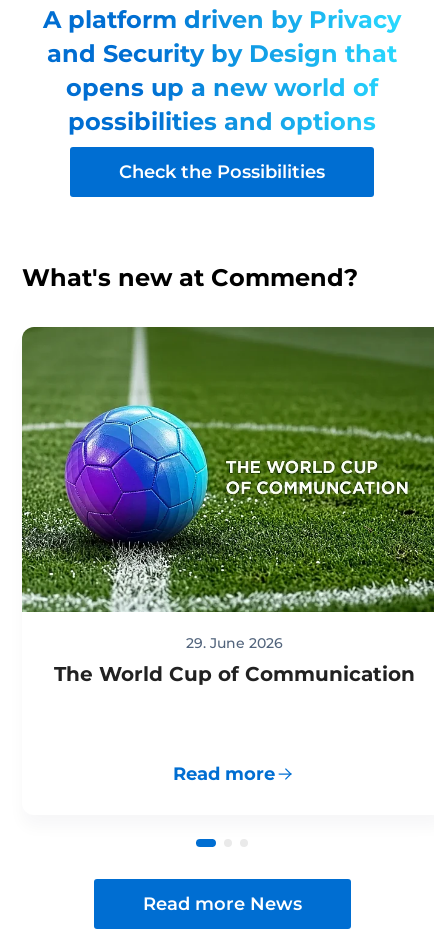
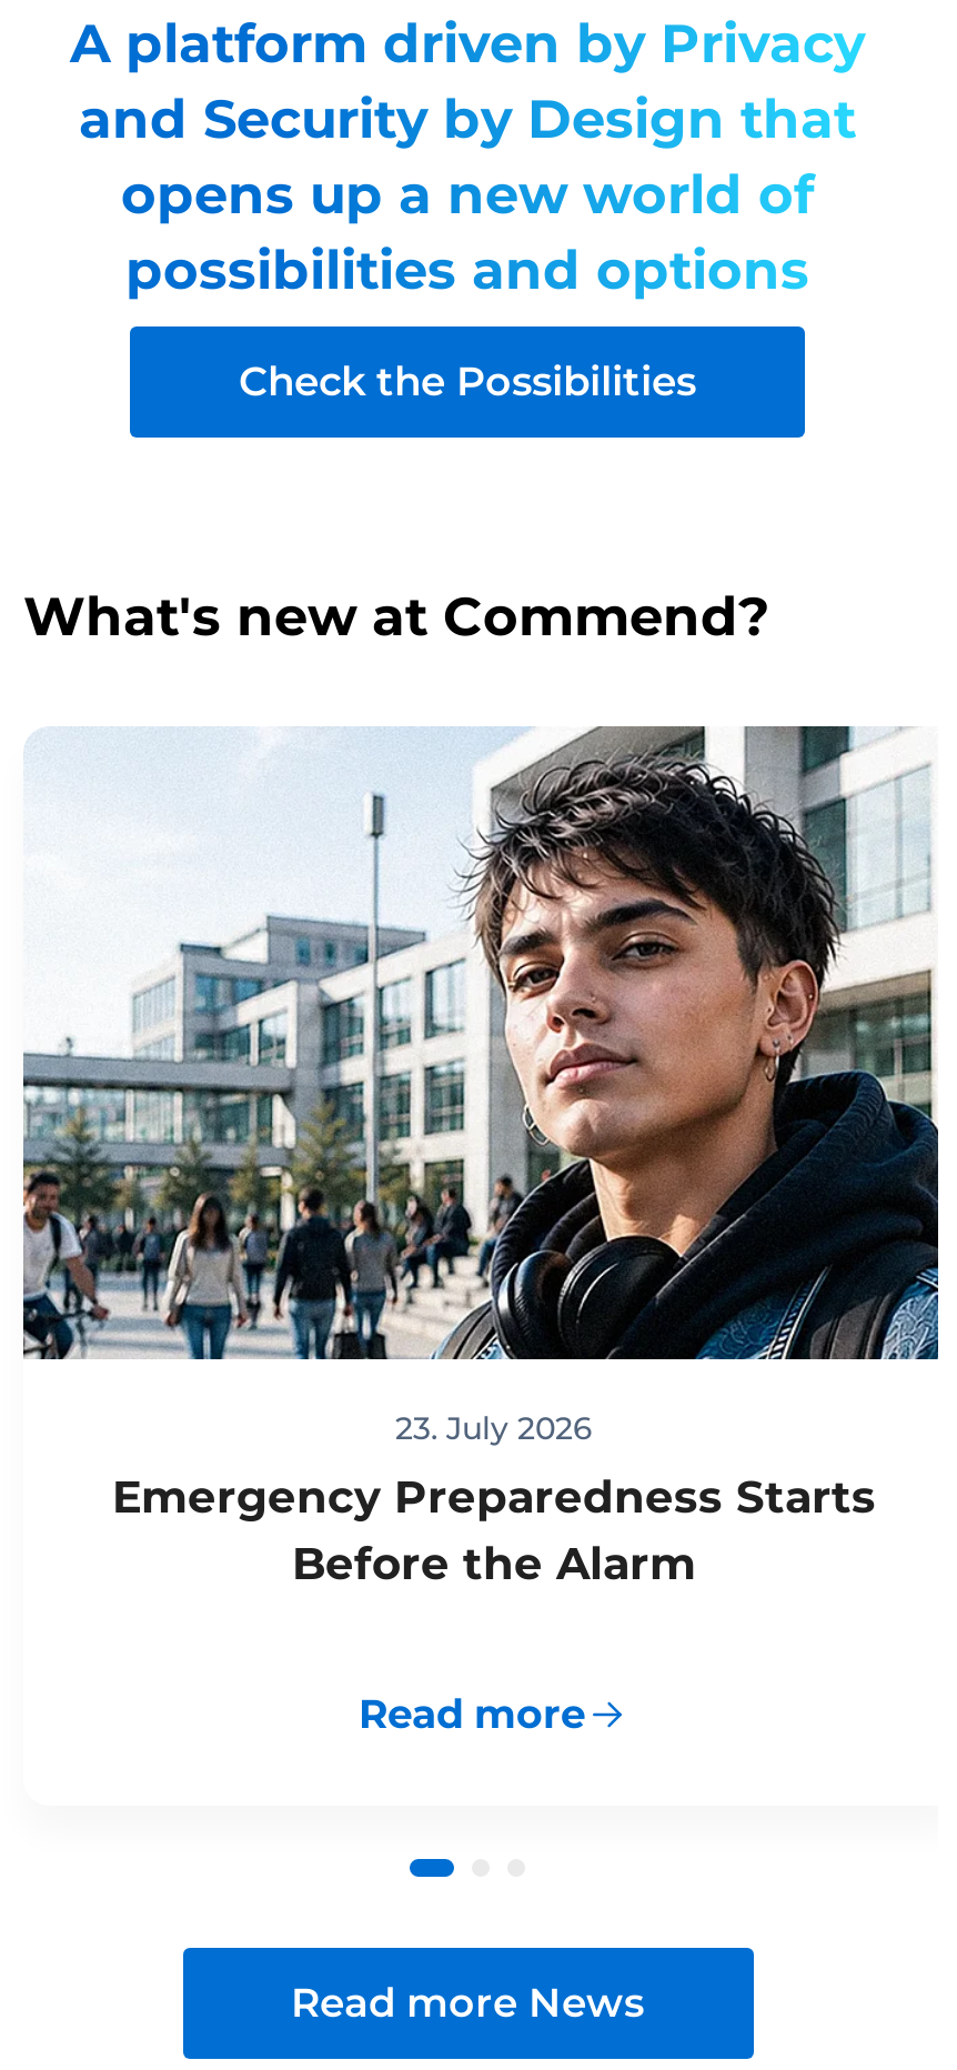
- [image]
- 29. June 2026
- The World Cup of Communication
+ [image]
+ 23. July 2026
+ Emergency Preparedness Starts
+ Before the Alarm
